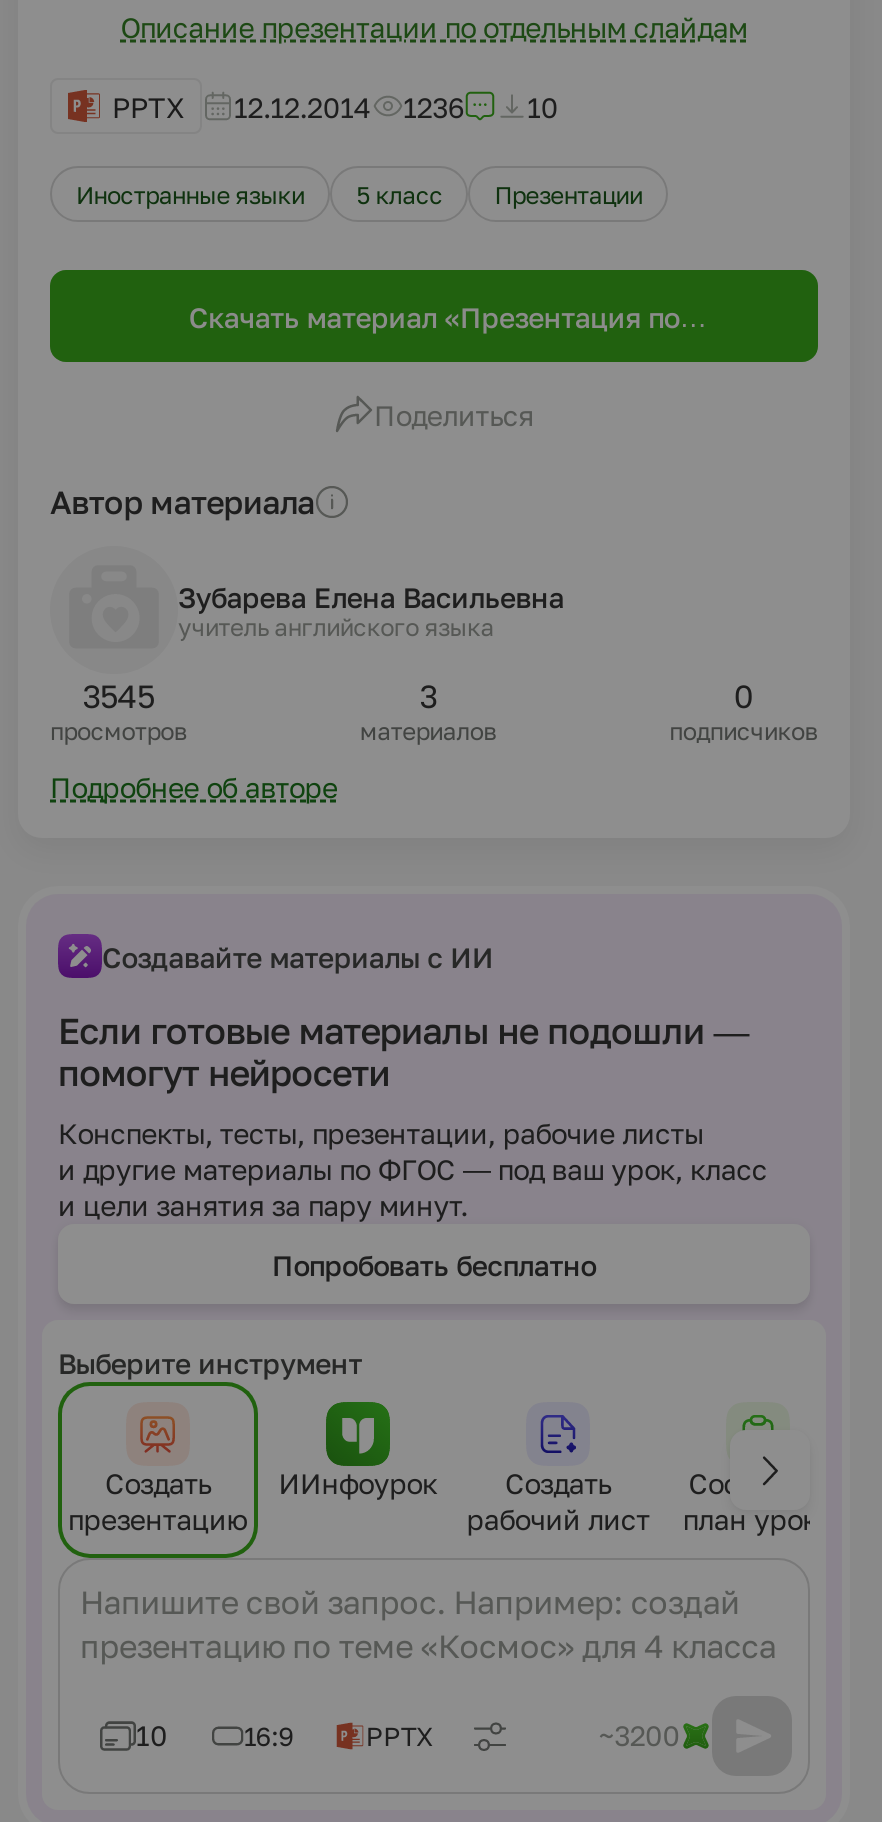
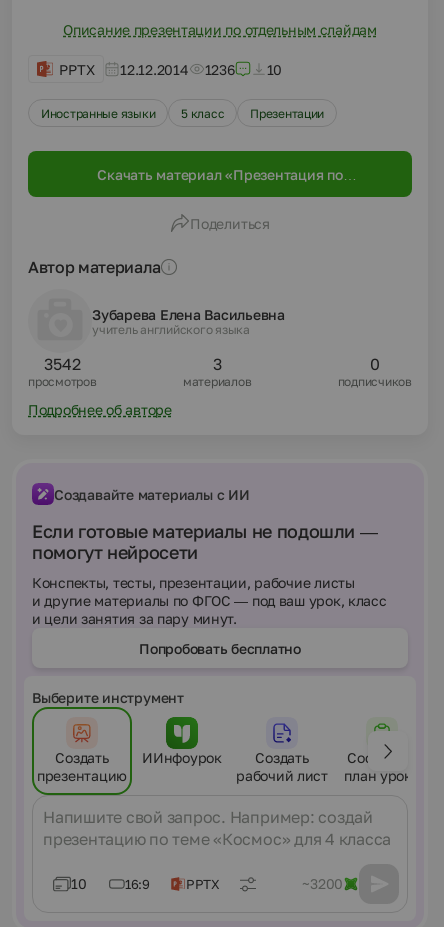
- 3545
+ 3542
